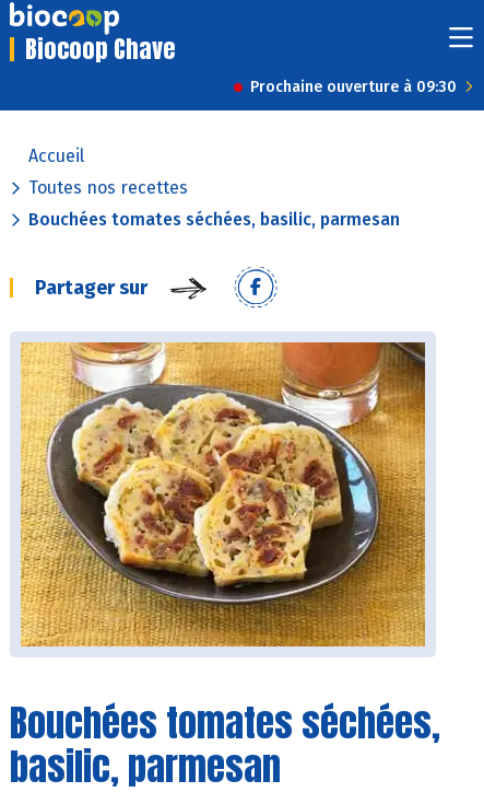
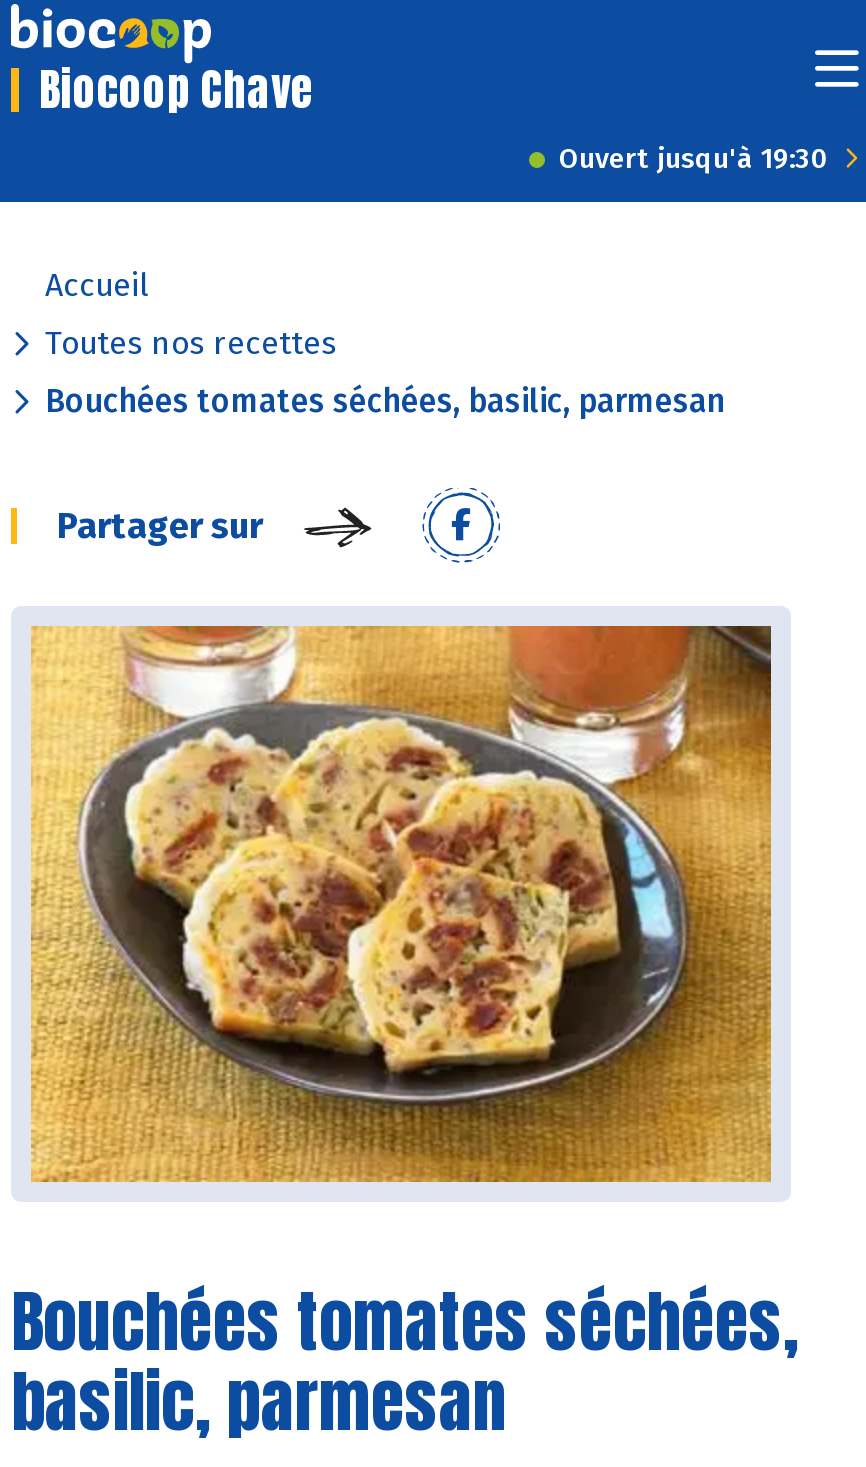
- Prochaine ouverture à 09:30
+ Ouvert jusqu'à 19:30
